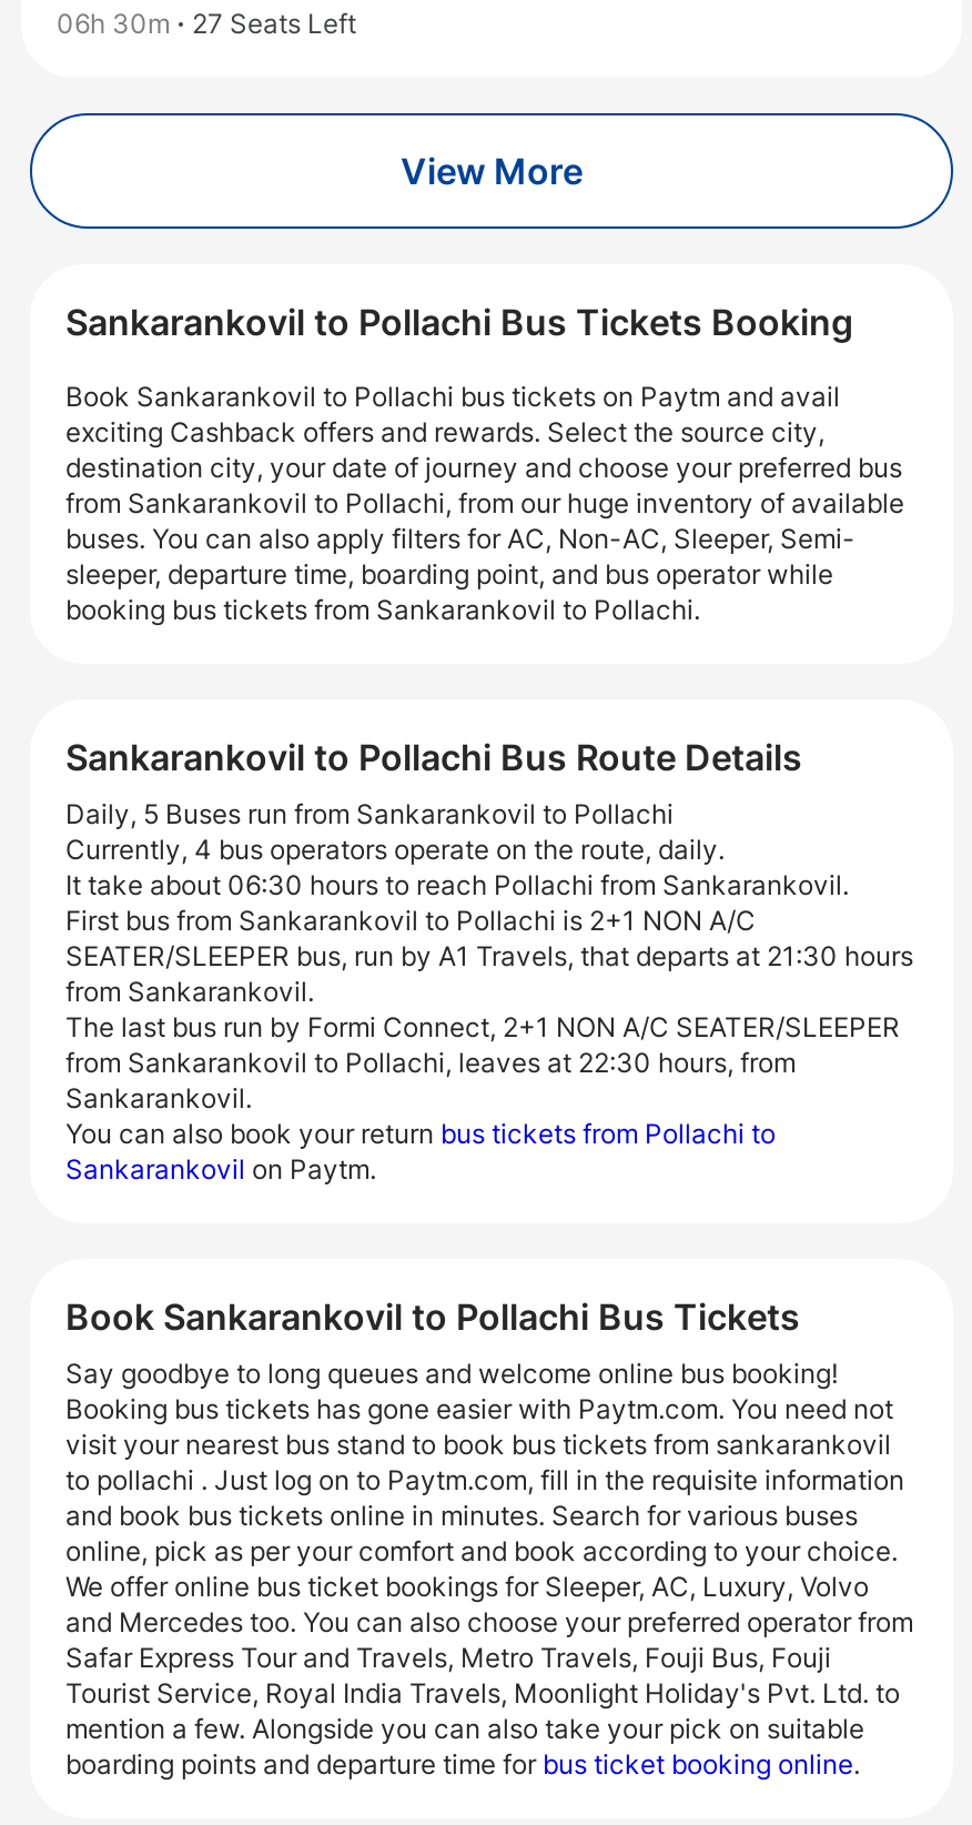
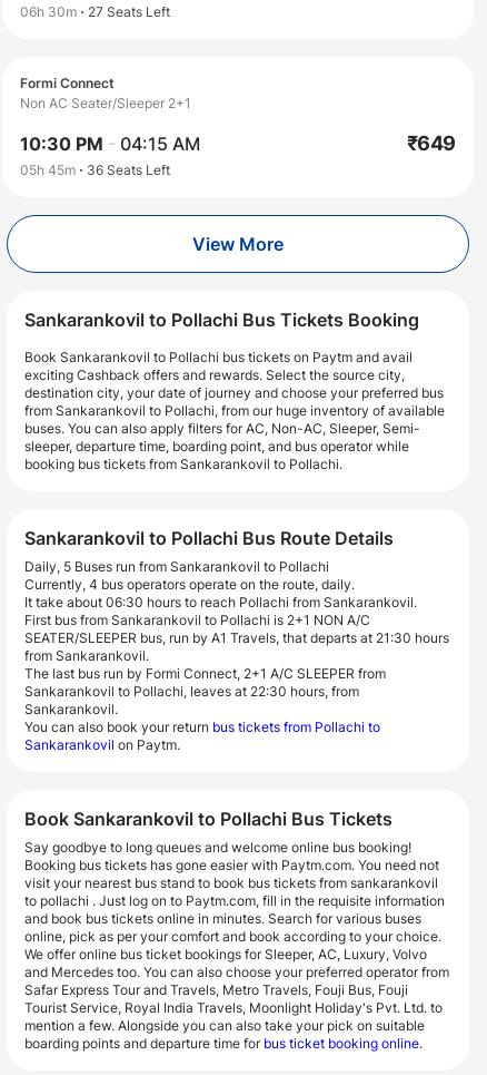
+ Formi Connect
+ Non AC Seater/Sleeper 2+1
+ 10:30 PM - 04:15 AM
+ ₹649
+ 05h 45m
+ 36 Seats Left

- The last bus run by Formi Connect, 2+1 NON A/C SEATER/SLEEPER
- from Sankarankovil to Pollachi, leaves at 22:30 hours, from
+ The last bus run by Formi Connect, 2+1 A/C SLEEPER from
+ Sankarankovil to Pollachi, leaves at 22:30 hours, from
